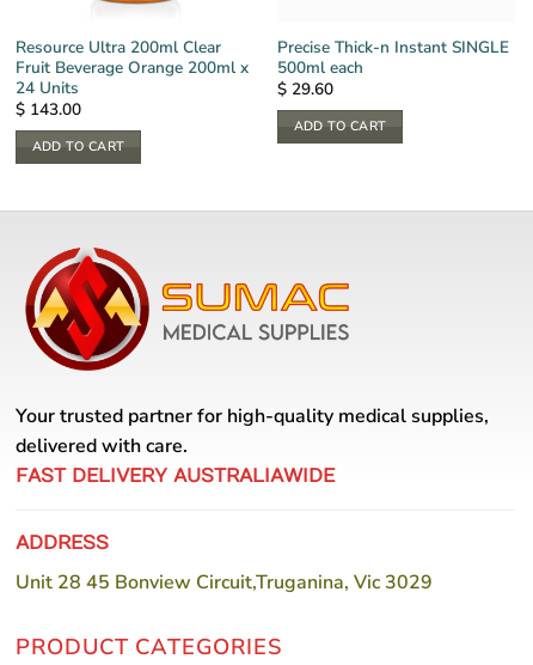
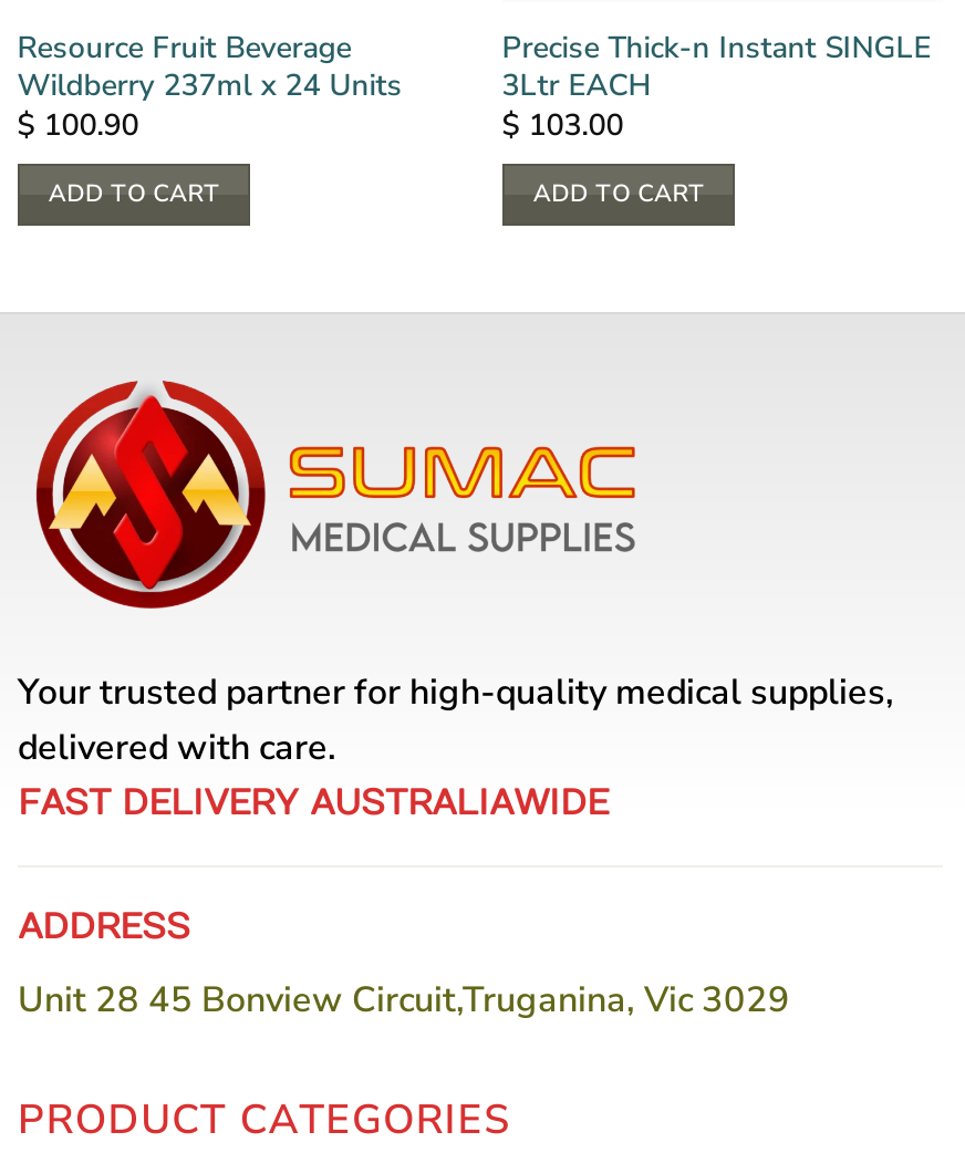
- Resource Ultra 200ml Clear
- Fruit Beverage Orange 200ml x
- 24 Units
- $143.00
+ Resource Fruit Beverage
+ Wildberry 237ml x 24 Units
+ $100.90

- 500ml each
- $29.60
+ 3Ltr EACH
+ $103.00
